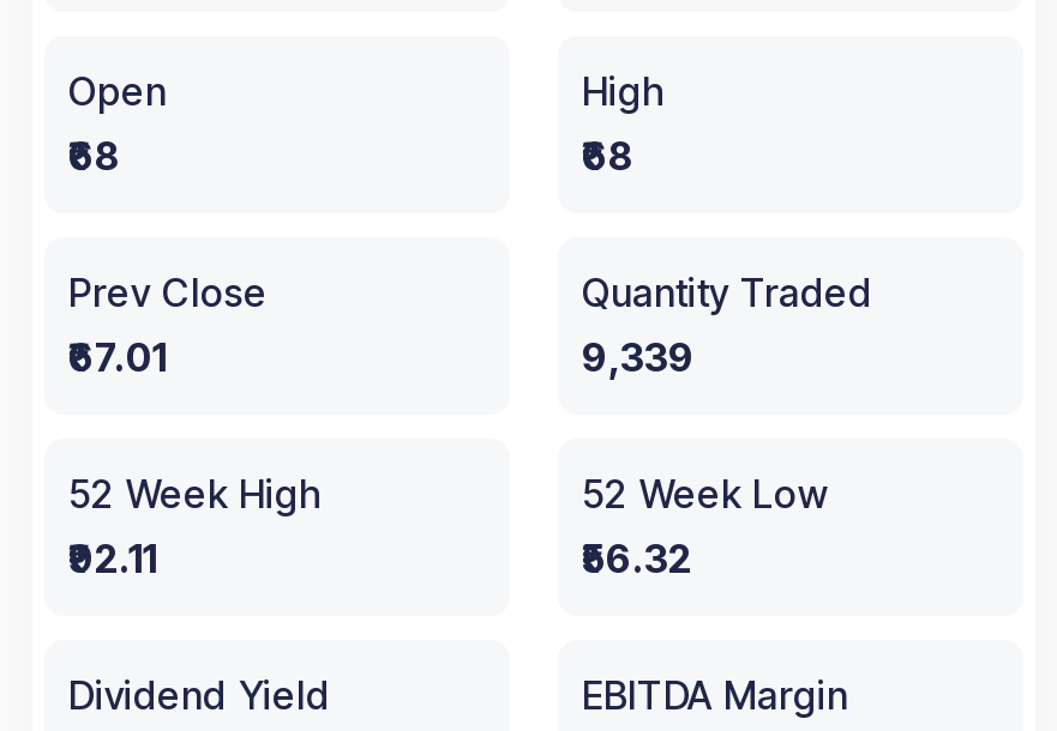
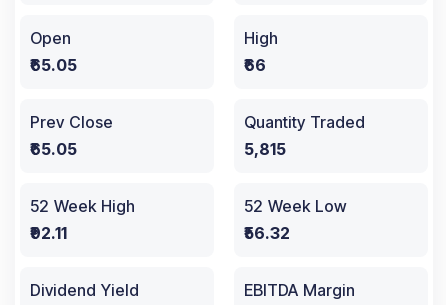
- ₹68
+ ₹65.05

- ₹68
+ ₹66

- ₹67.01
+ ₹65.05

- 9,339
+ 5,815
